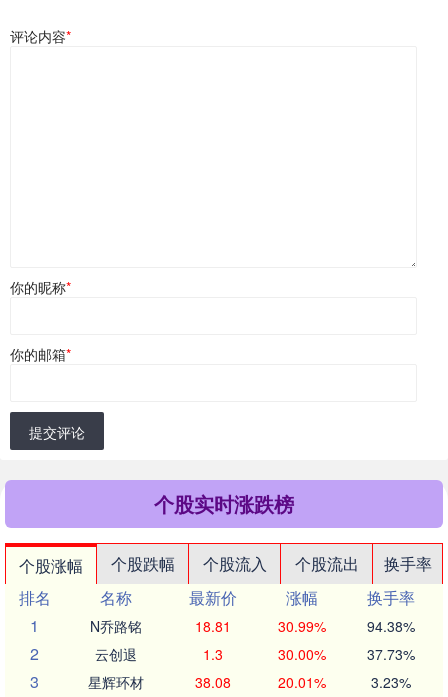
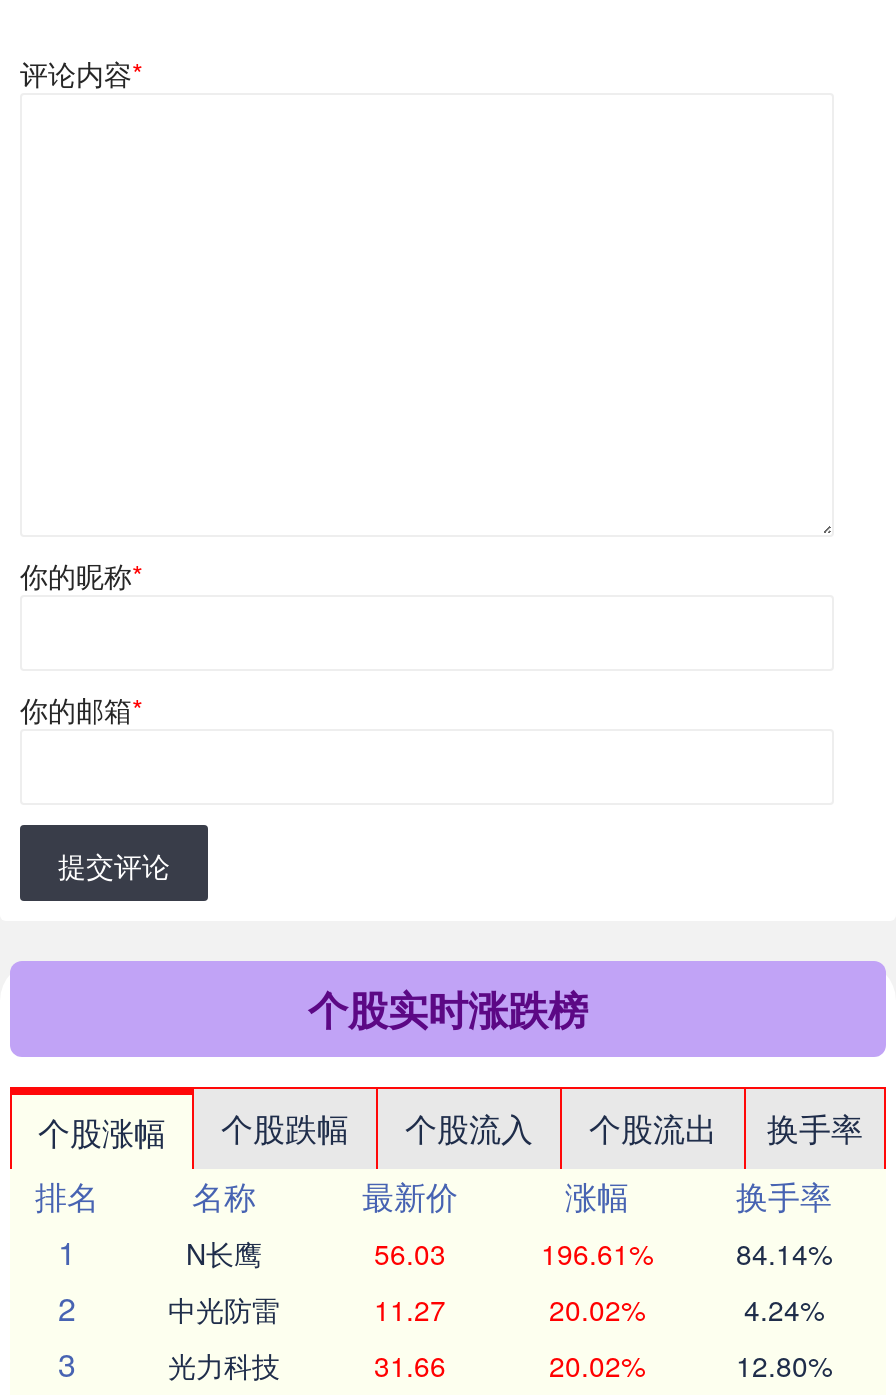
- N乔路铭
- 18.81
- 30.99%
- 94.38%
+ N长鹰
+ 56.03
+ 196.61%
+ 84.14%

- 云创退
- 1.3
- 30.00%
- 37.73%
+ 中光防雷
+ 11.27
+ 20.02%
+ 4.24%

- 星辉环材
- 38.08
- 20.01%
- 3.23%
+ 光力科技
+ 31.66
+ 20.02%
+ 12.80%
